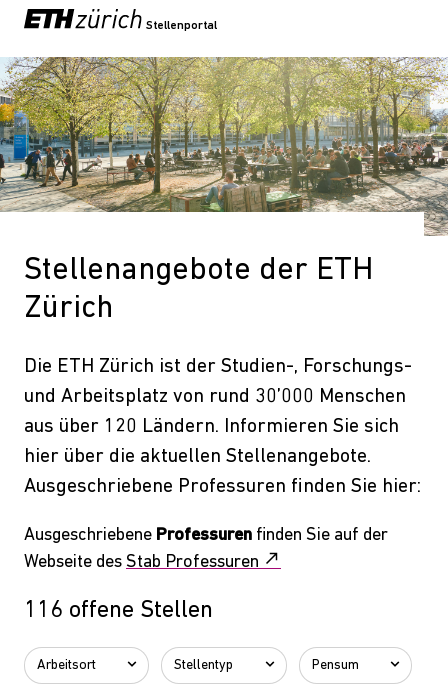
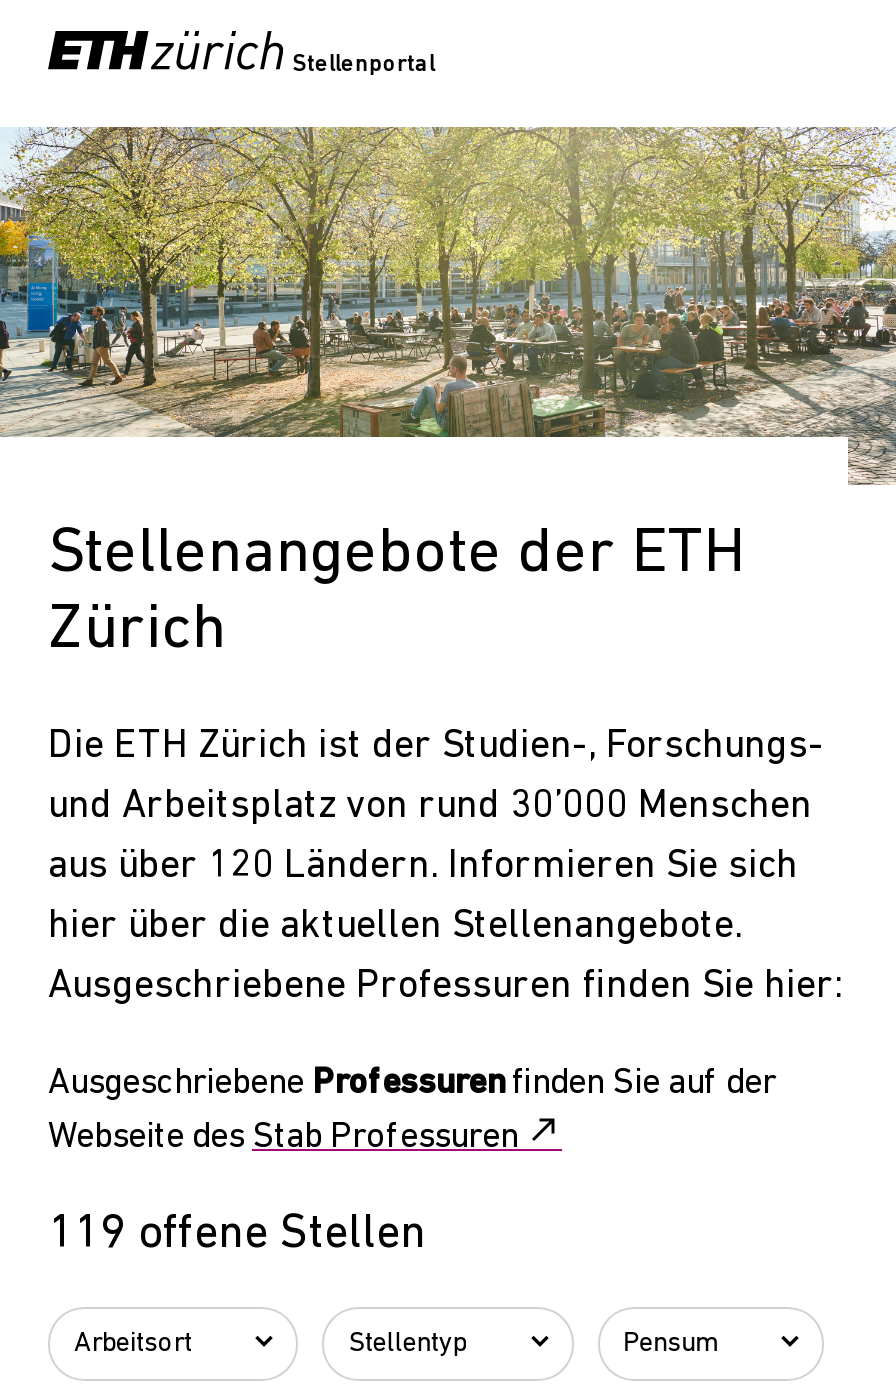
- 116 offene Stellen
+ 119 offene Stellen
